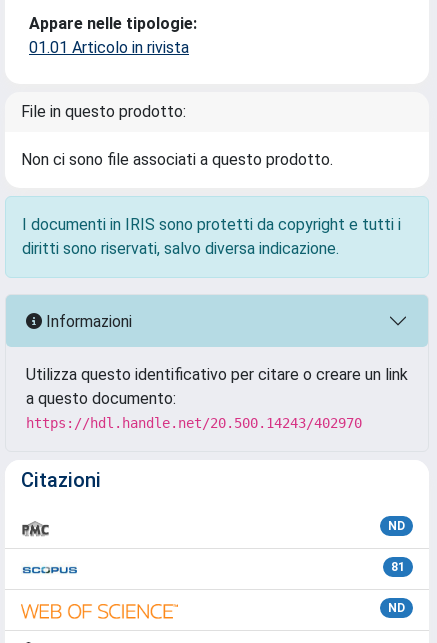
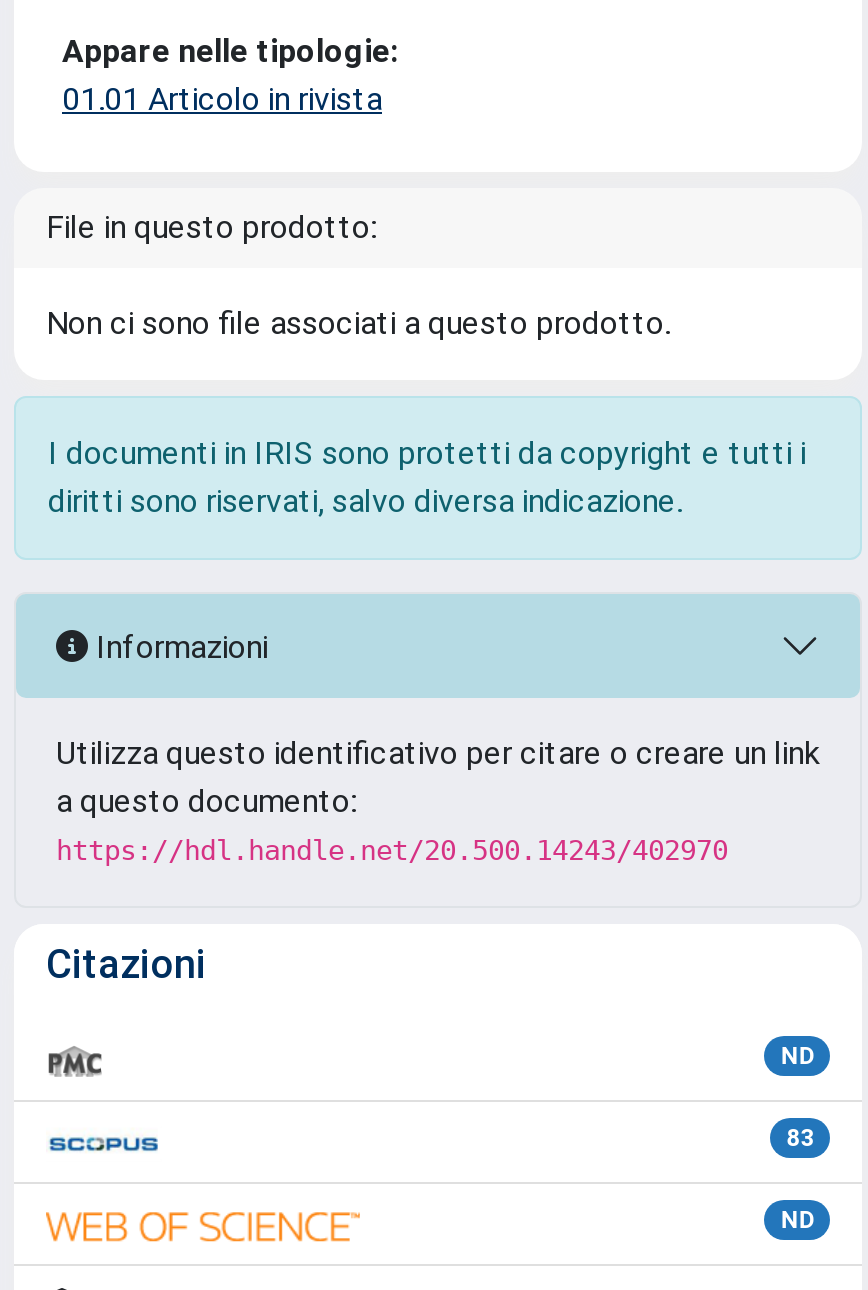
- 81
+ 83
